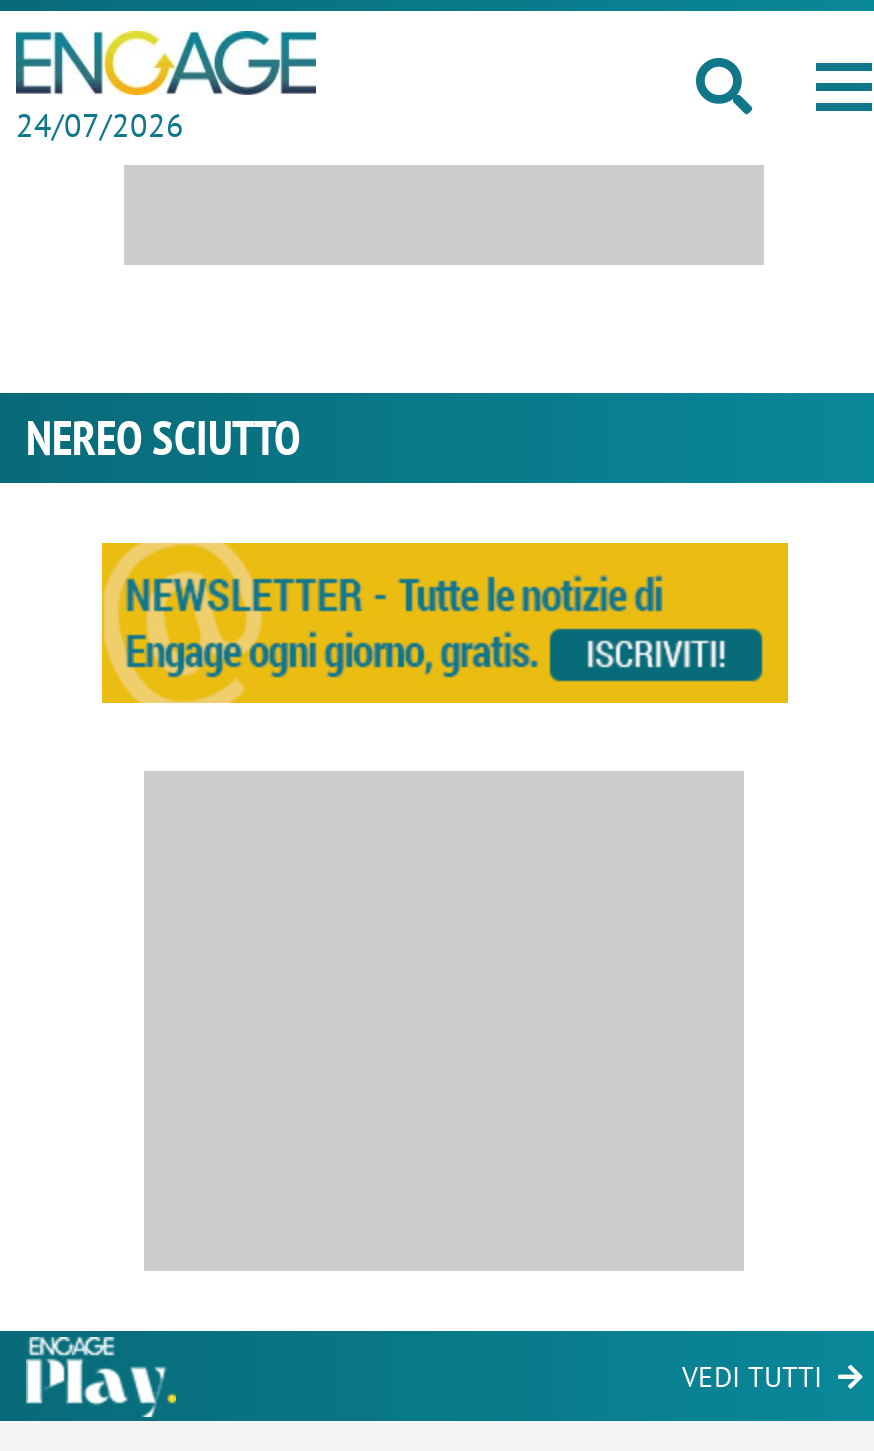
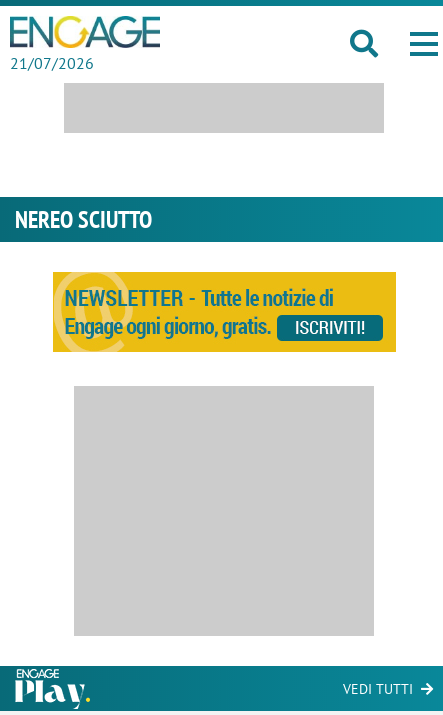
- 24/07/2026
+ 21/07/2026
